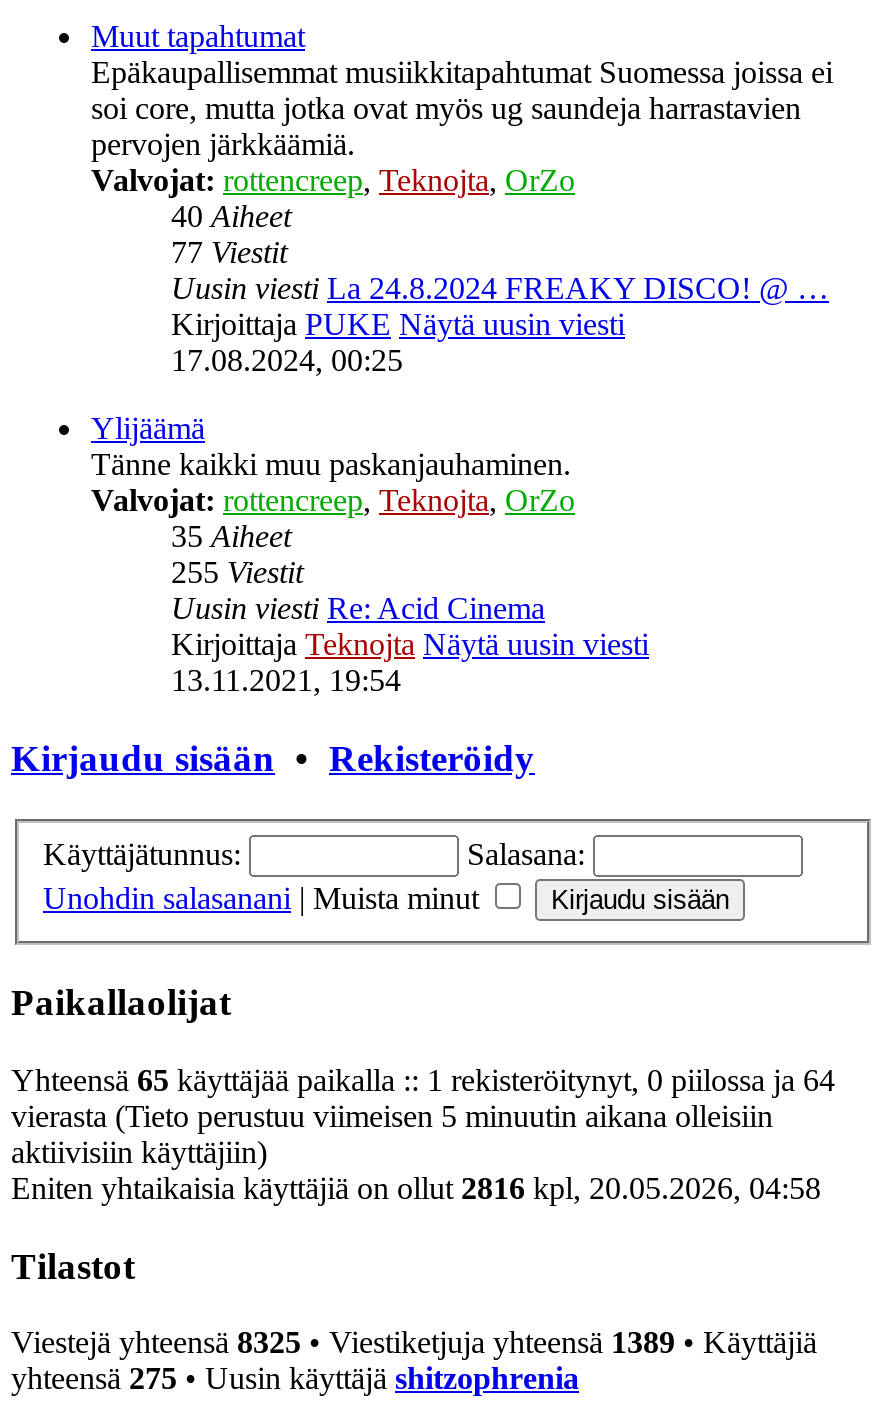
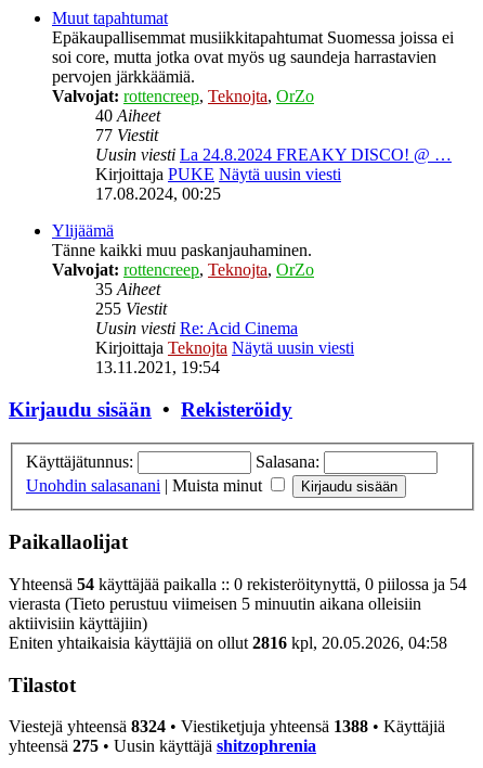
- Yhteensä 65 käyttäjää paikalla :: 1 rekisteröitynyt, 0 piilossa ja 64
+ Yhteensä 54 käyttäjää paikalla :: 0 rekisteröitynyttä, 0 piilossa ja 54

- Viestejä yhteensä 8325 • Viestiketjuja yhteensä 1389 • Käyttäjiä
+ Viestejä yhteensä 8324 • Viestiketjuja yhteensä 1388 • Käyttäjiä
